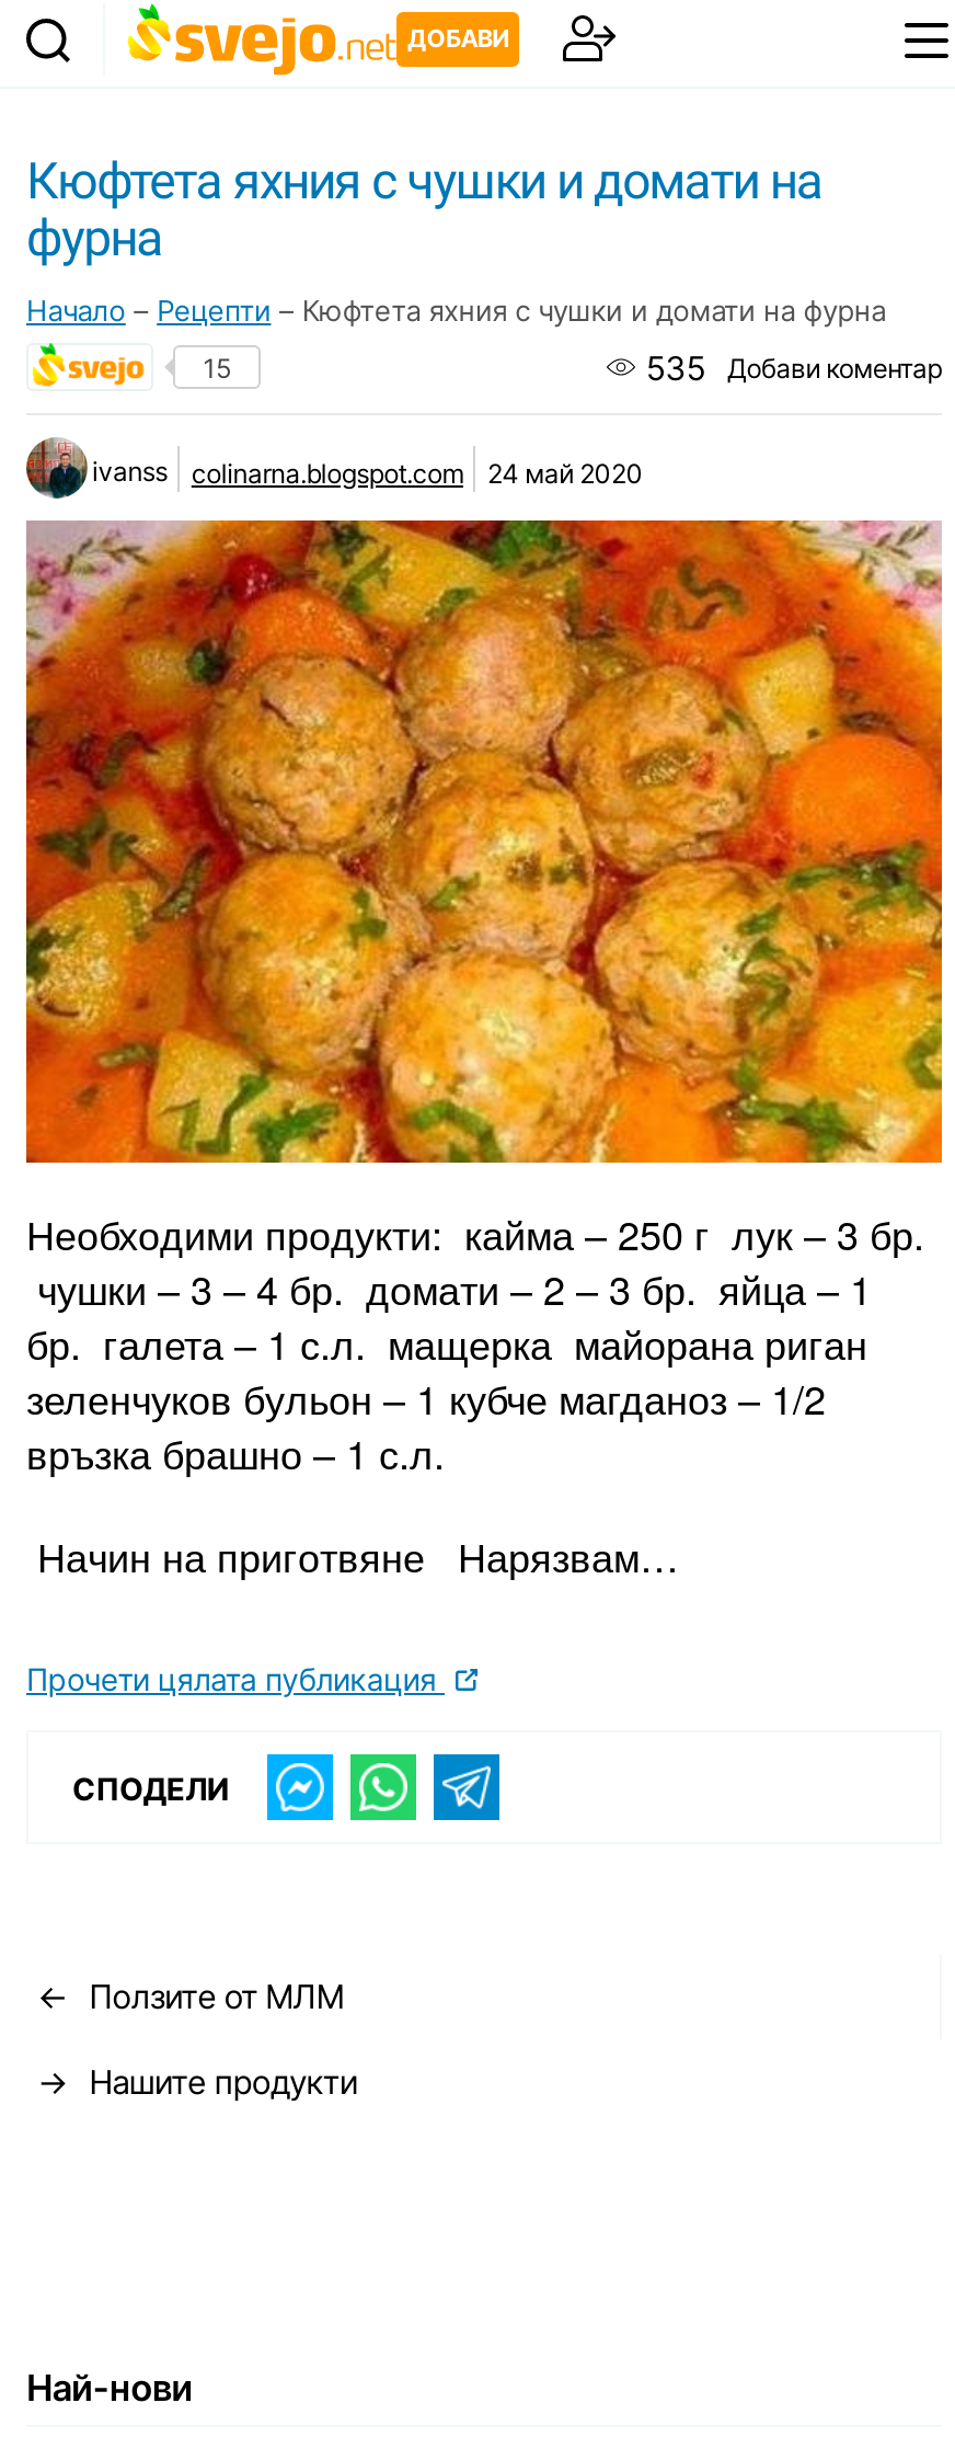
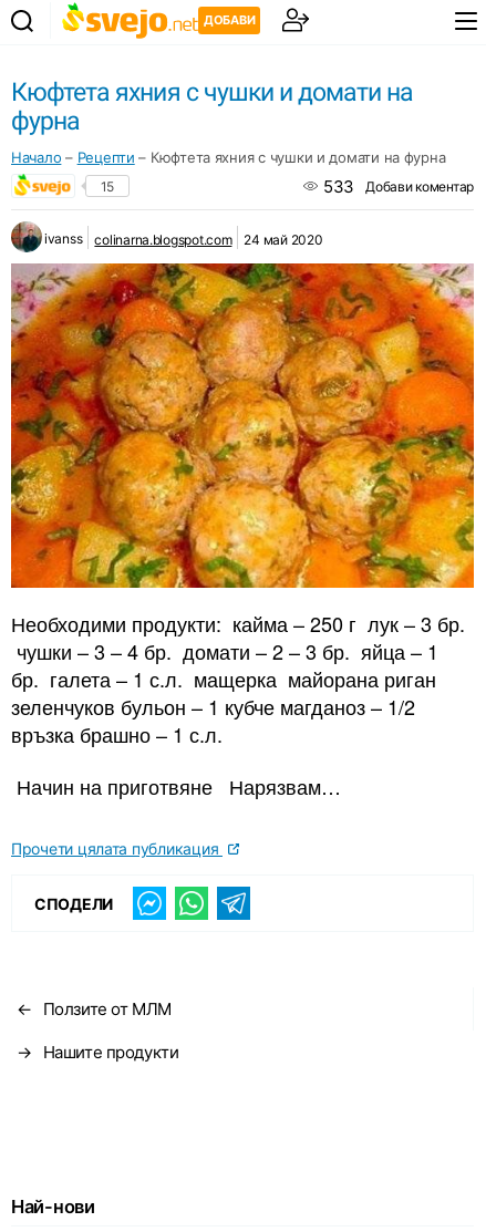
- 535 Добави коментар
+ 533 Добави коментар
